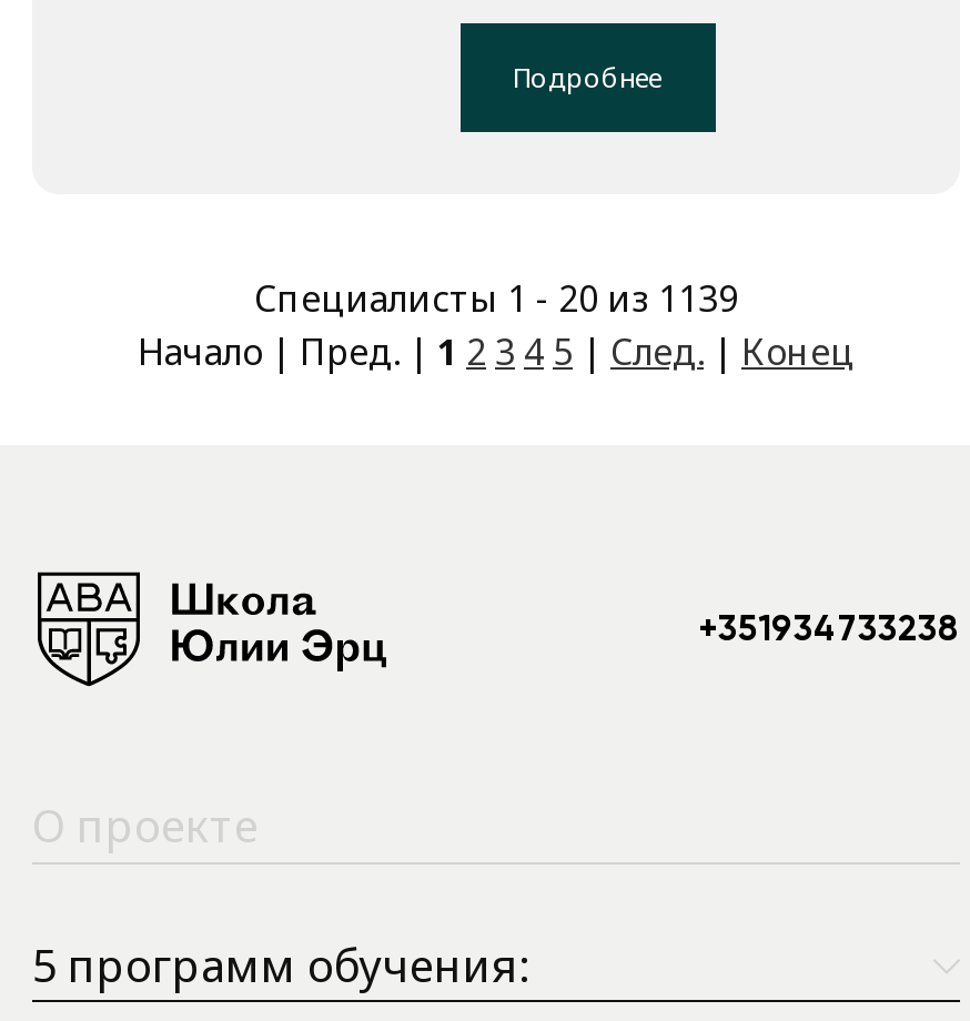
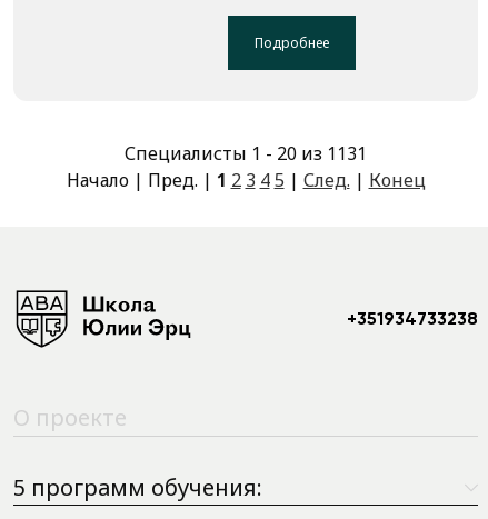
- Специалисты 1 - 20 из 1139
+ Специалисты 1 - 20 из 1131
